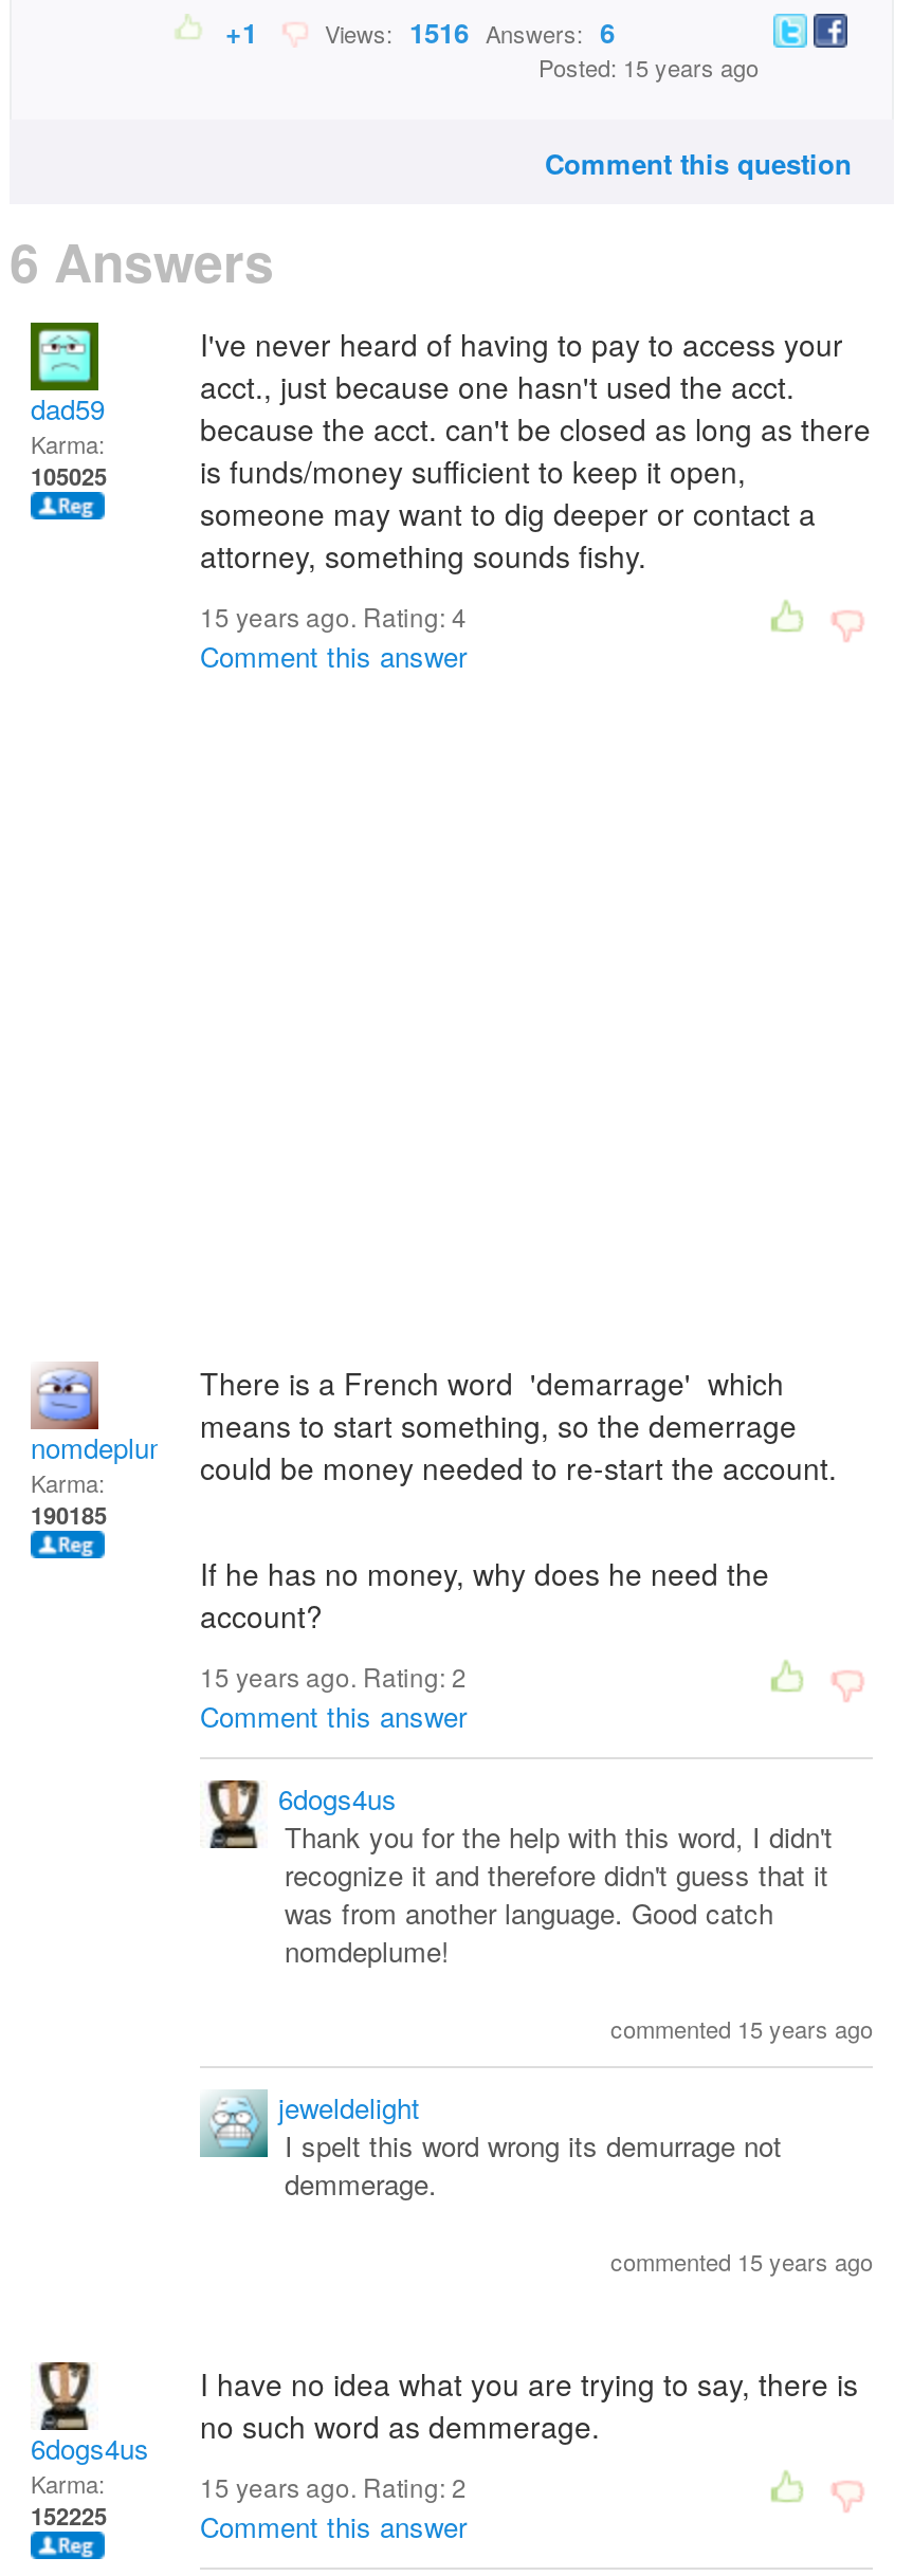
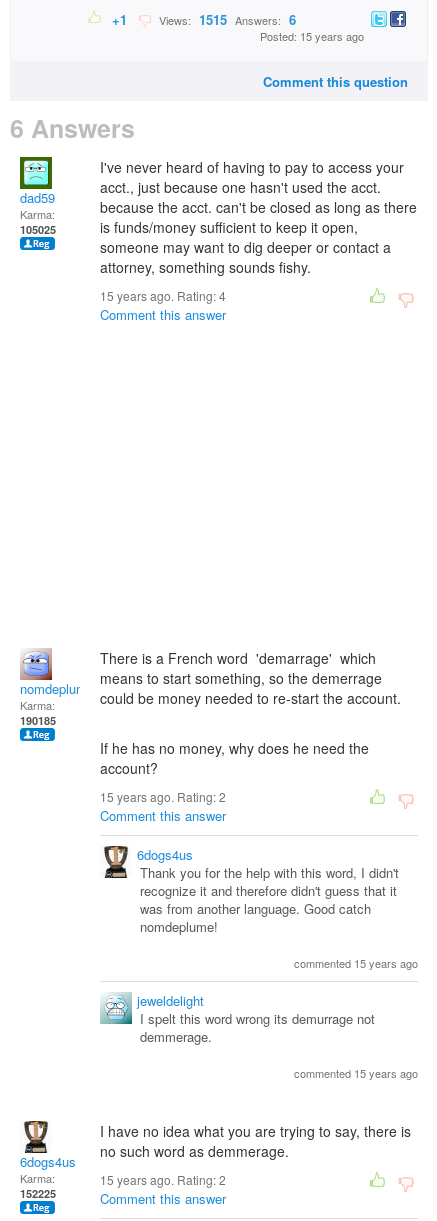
- Views: 1516 Answers: 6
+ Views: 1515 Answers: 6
